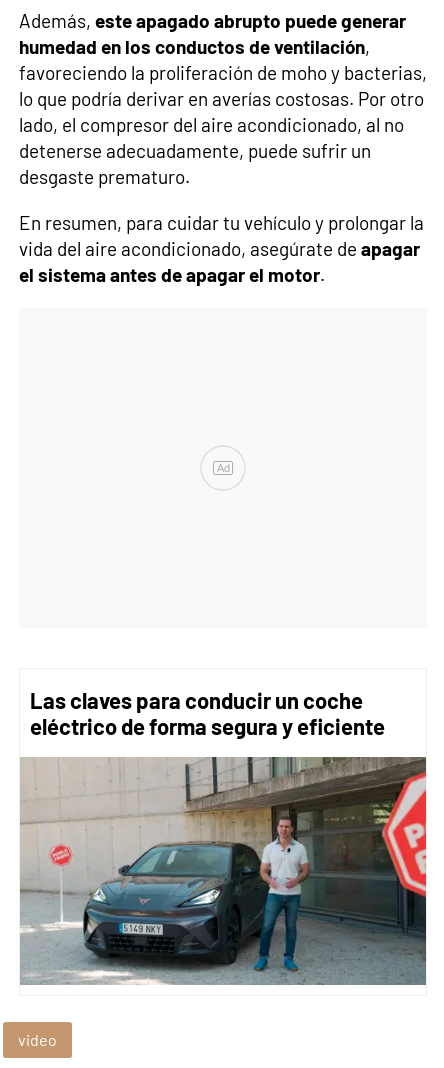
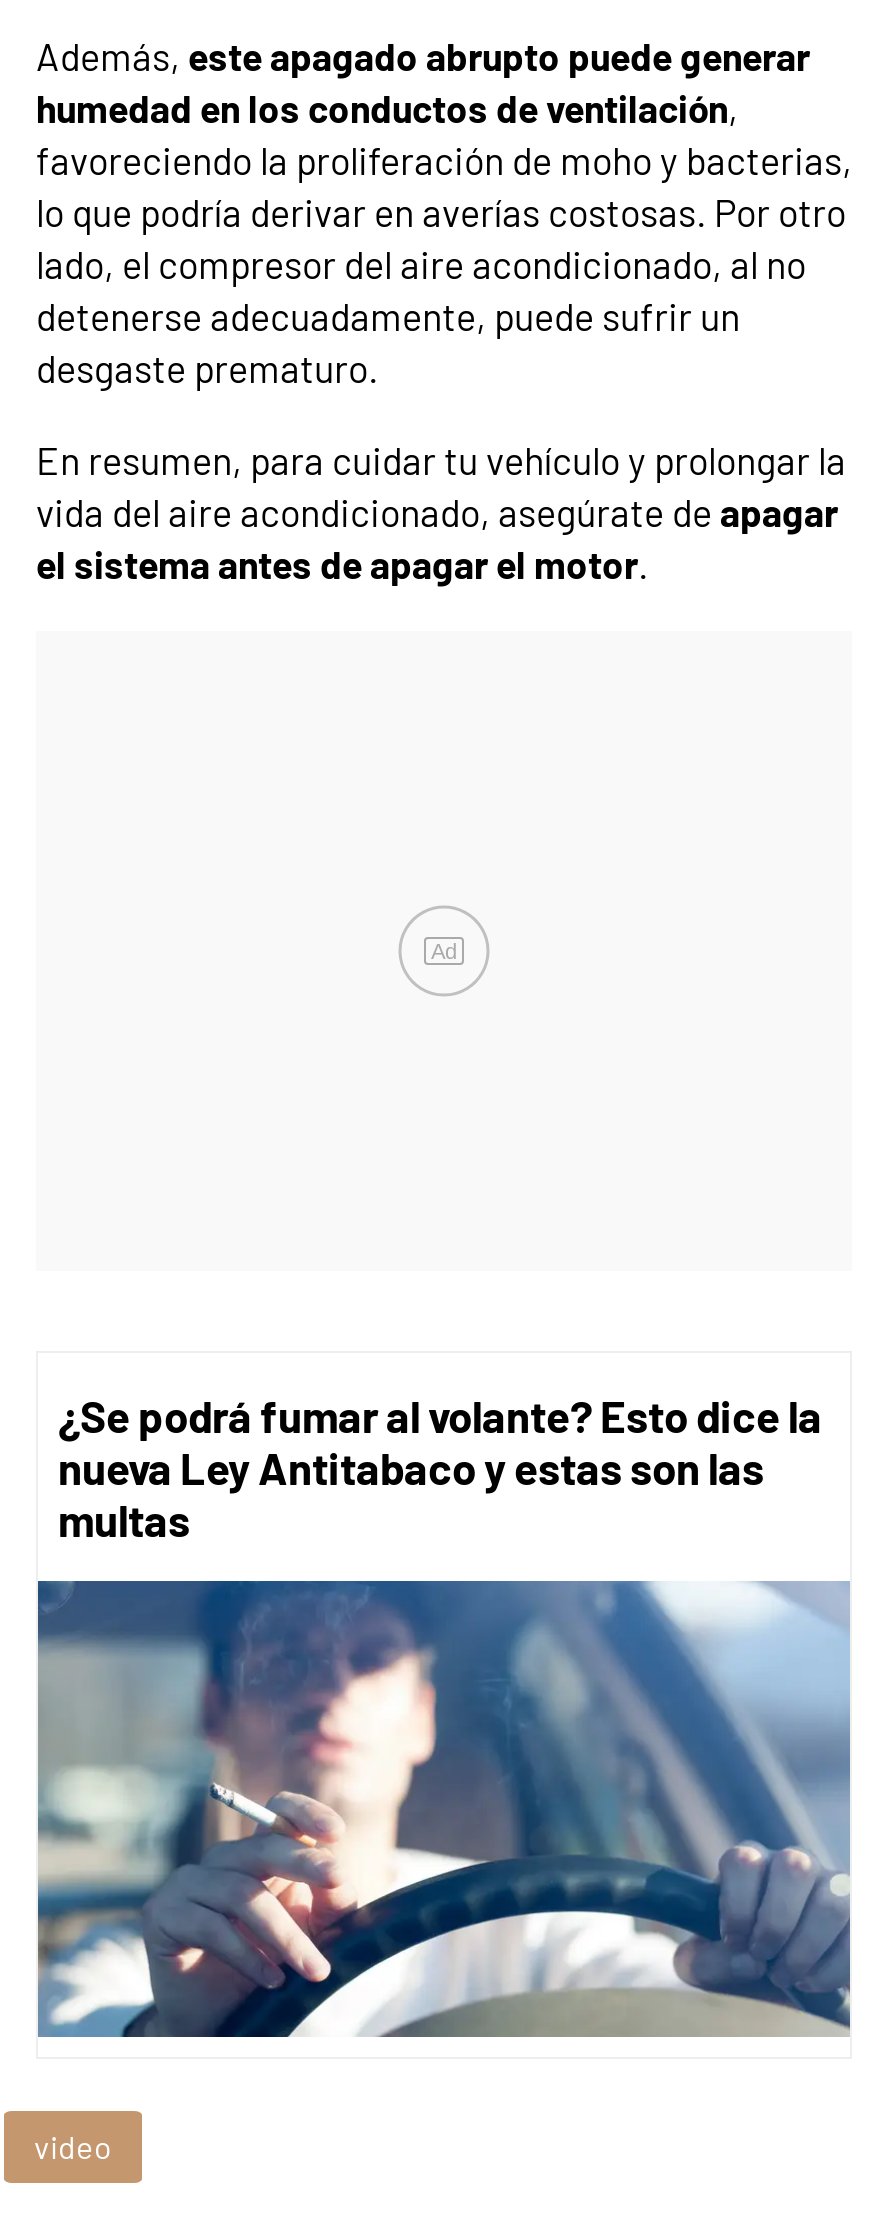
- Las claves para conducir un coche
- eléctrico de forma segura y eficiente
+ ¿Se podrá fumar al volante? Esto dice la
+ nueva Ley Antitabaco y estas son las
+ multas

- [image]
+ [image]
